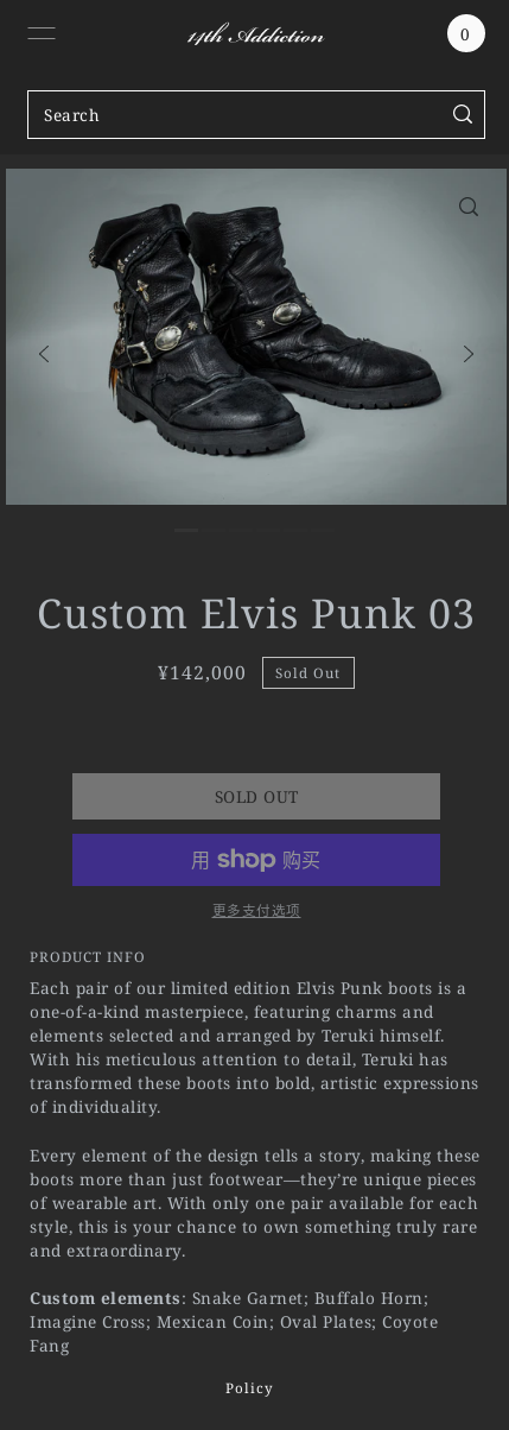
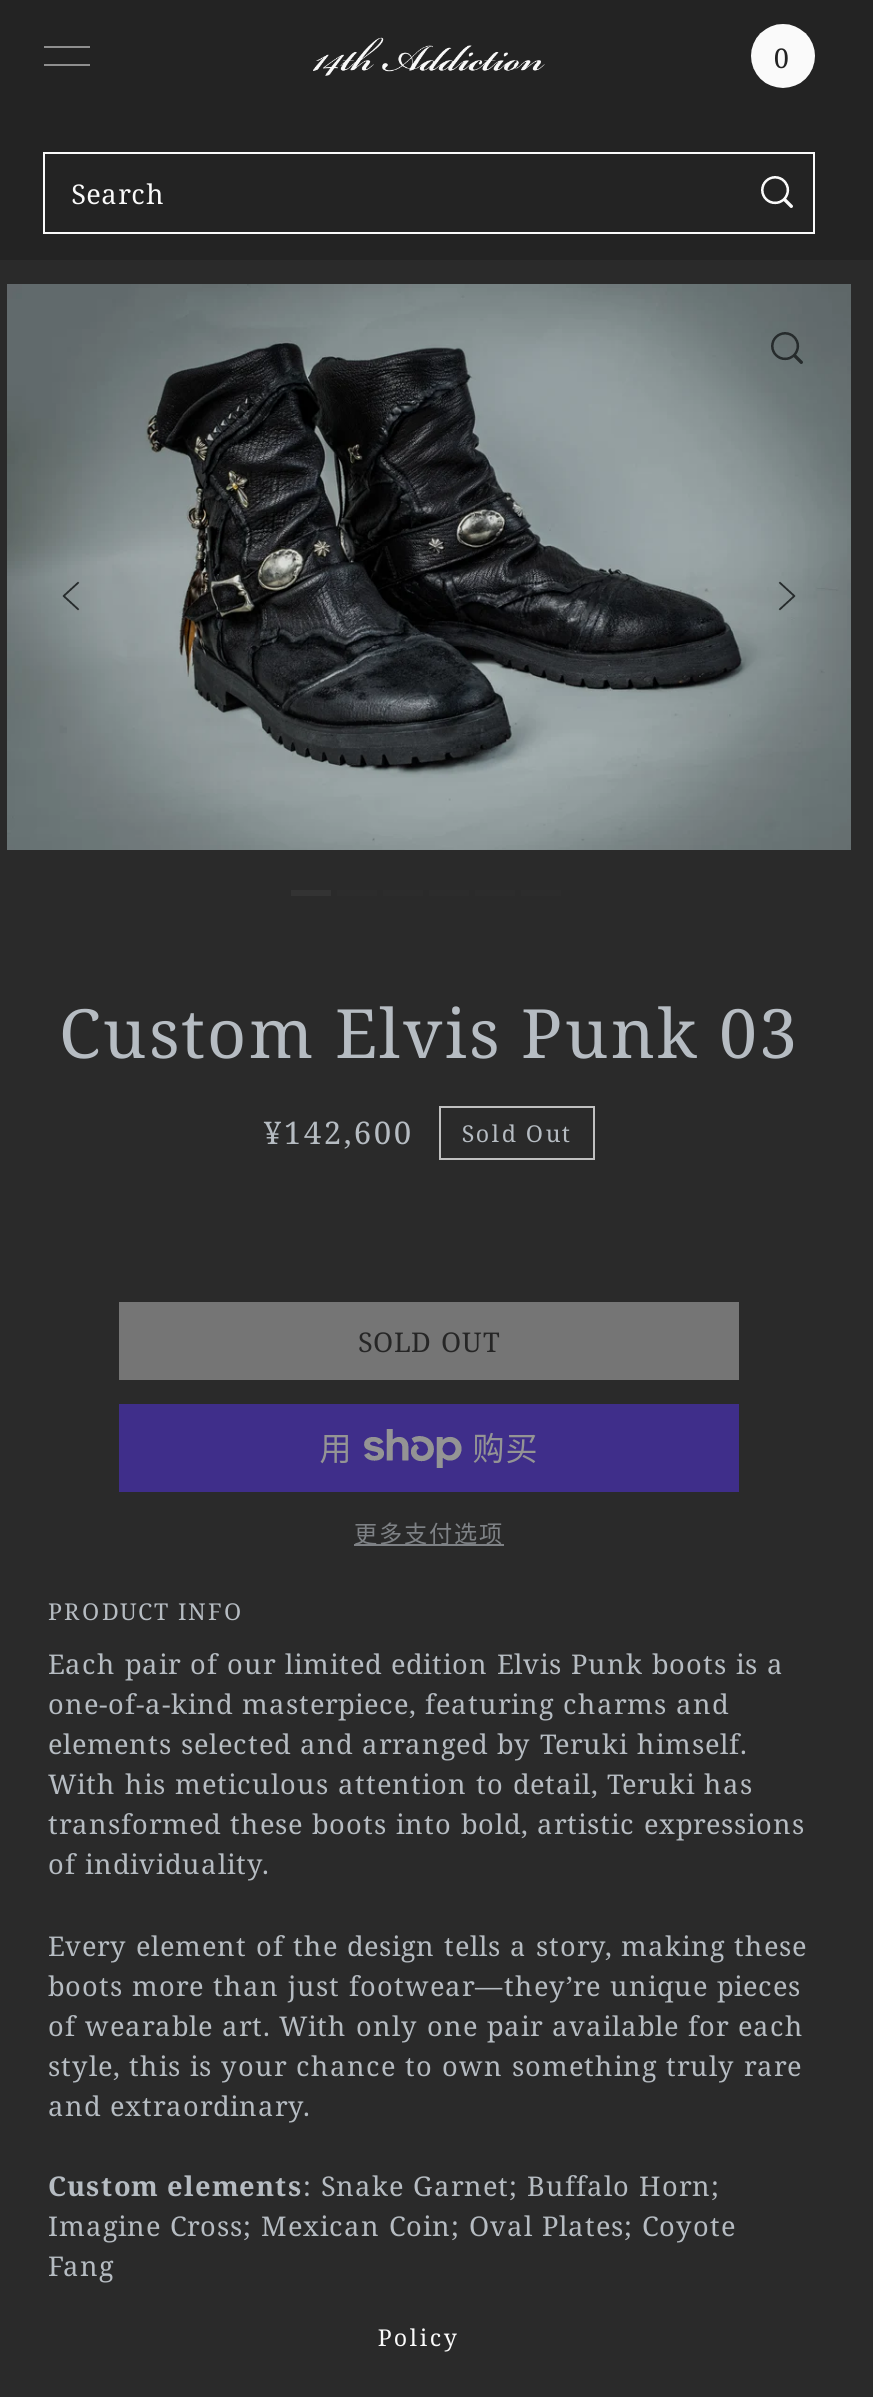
- ¥142,000 Sold Out
+ ¥142,600 Sold Out
